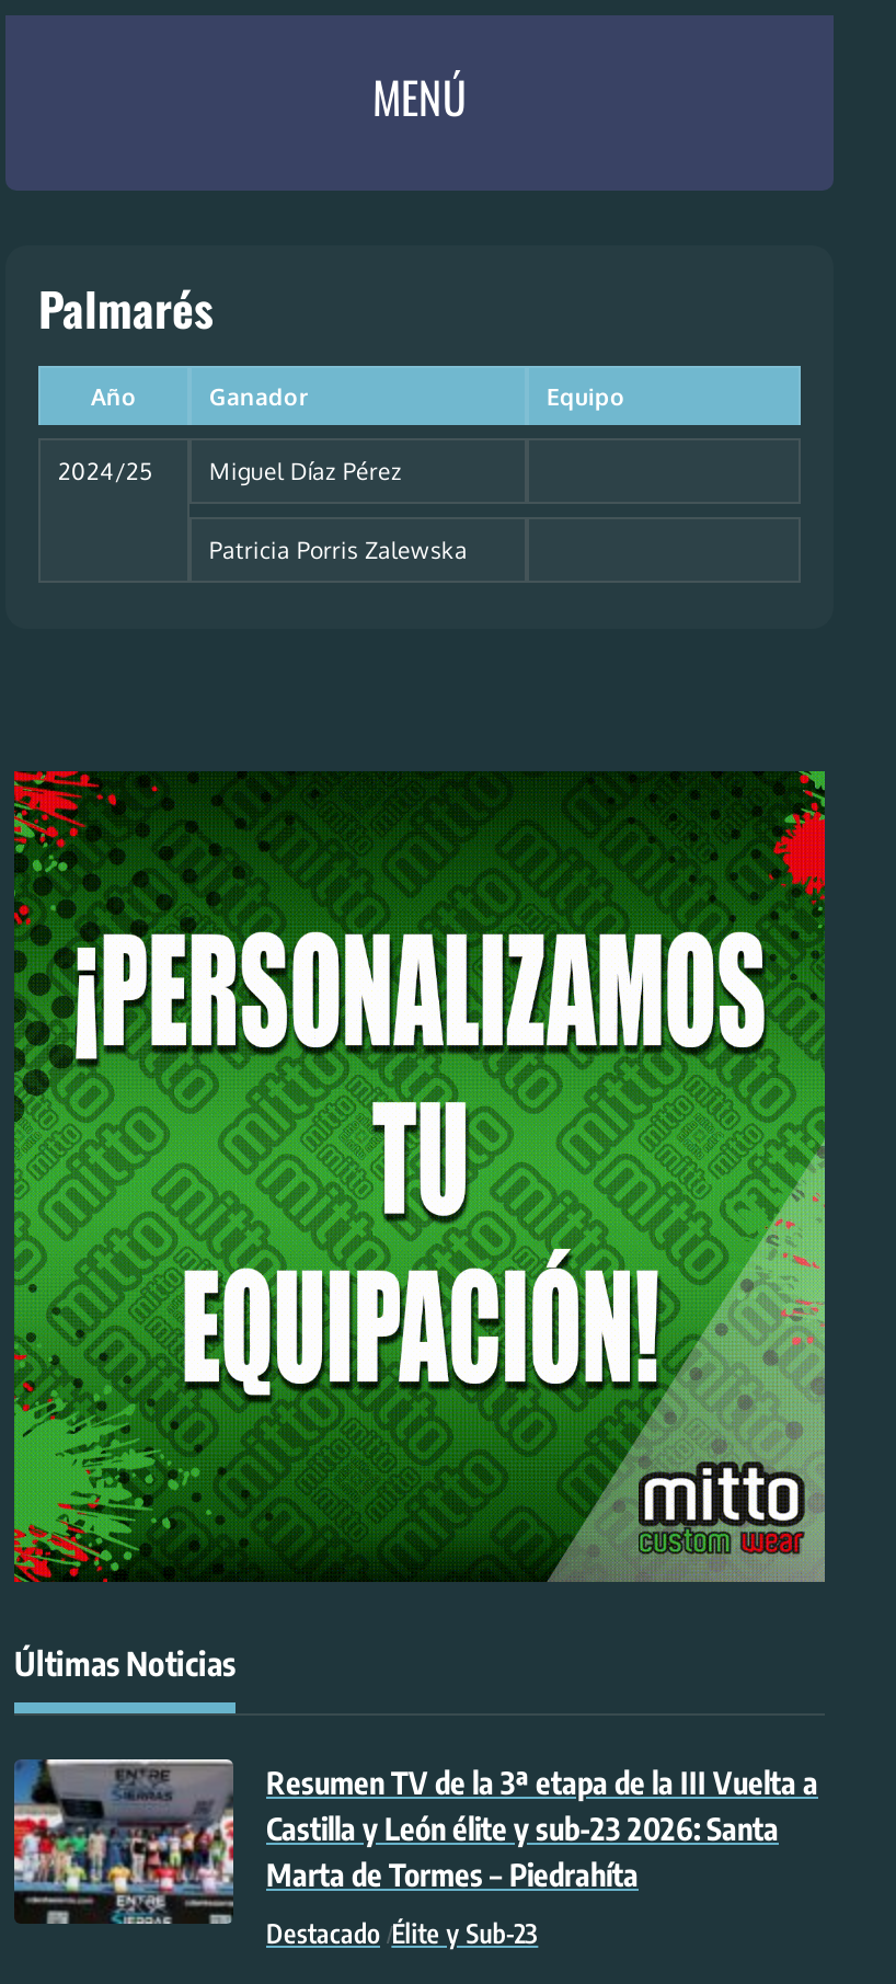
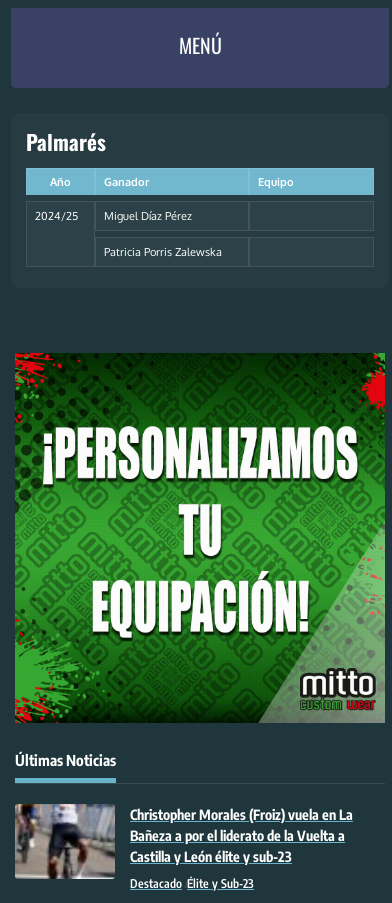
- [image]
- Resumen TV de la 3ª etapa de la III Vuelta a
- Castilla y León élite y sub-23 2026: Santa
- Marta de Tormes – Piedrahíta
+ [image]
+ Christopher Morales (Froiz) vuela en La
+ Bañeza a por el liderato de la Vuelta a
+ Castilla y León élite y sub-23
